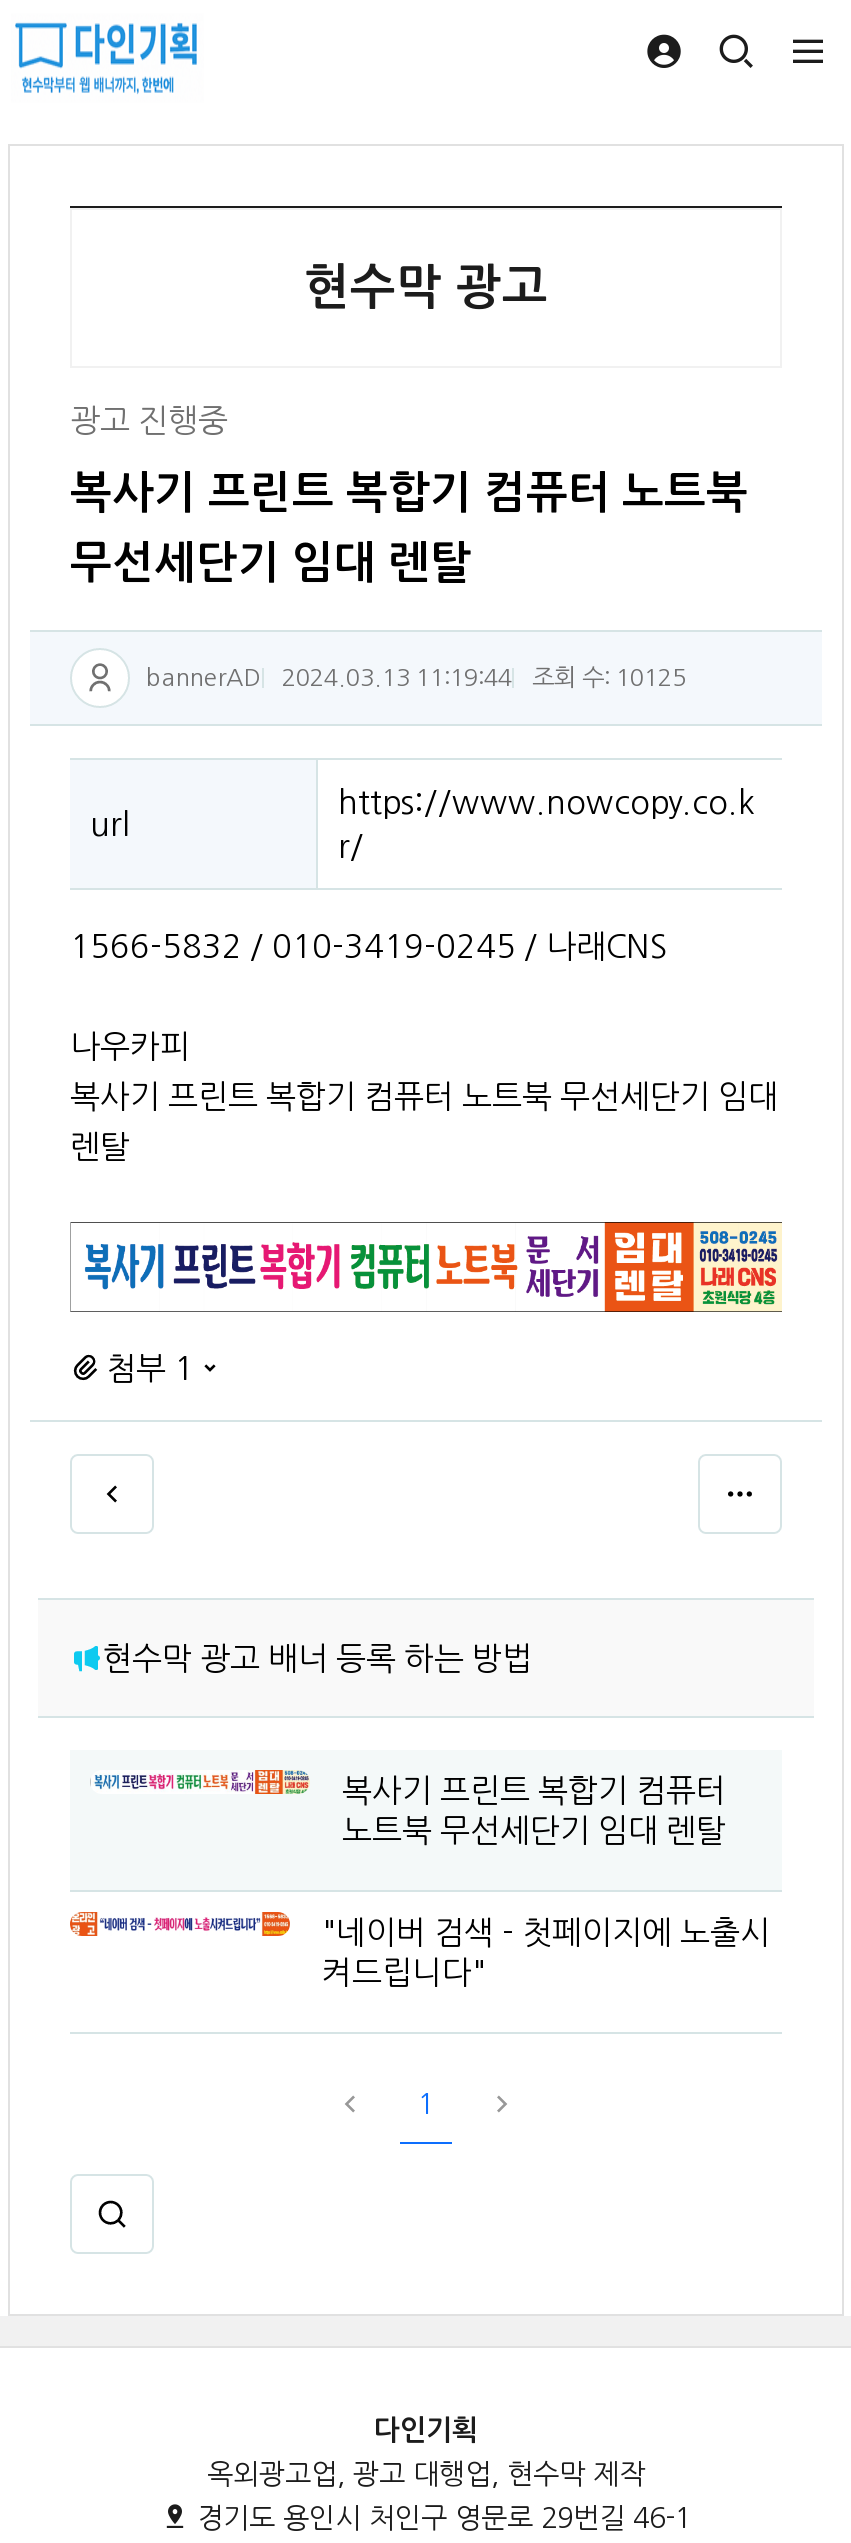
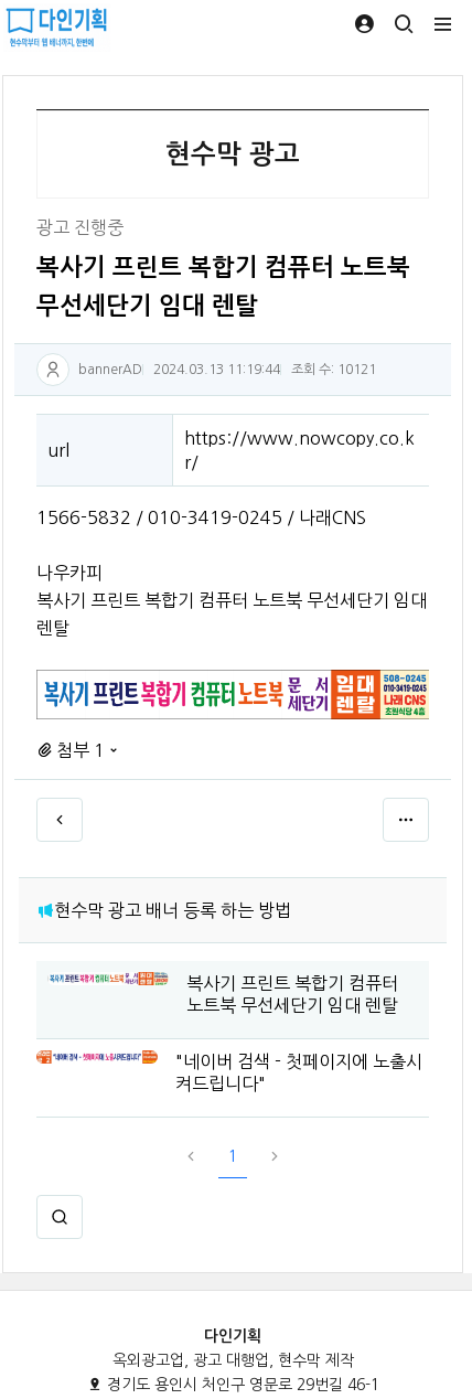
- bannerAD 2024.03.13 11:19:44 조회 수: 10125
+ bannerAD 2024.03.13 11:19:44 조회 수: 10121
